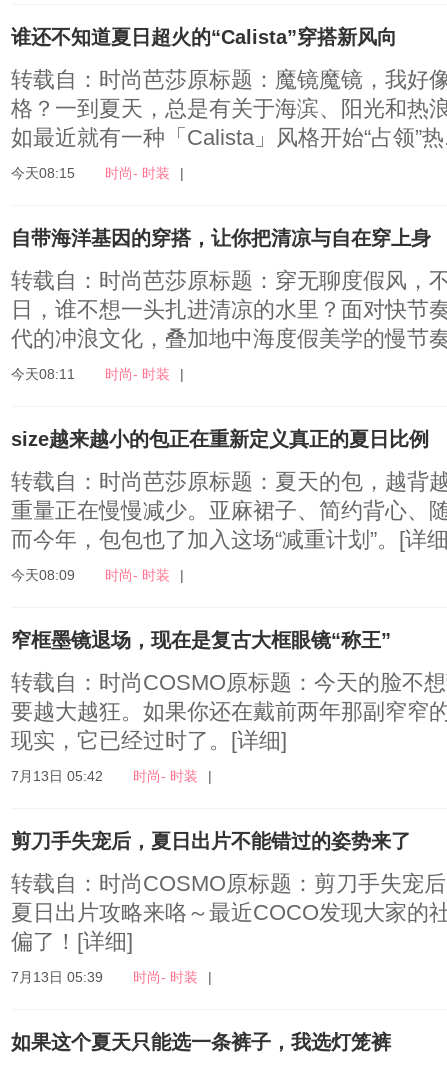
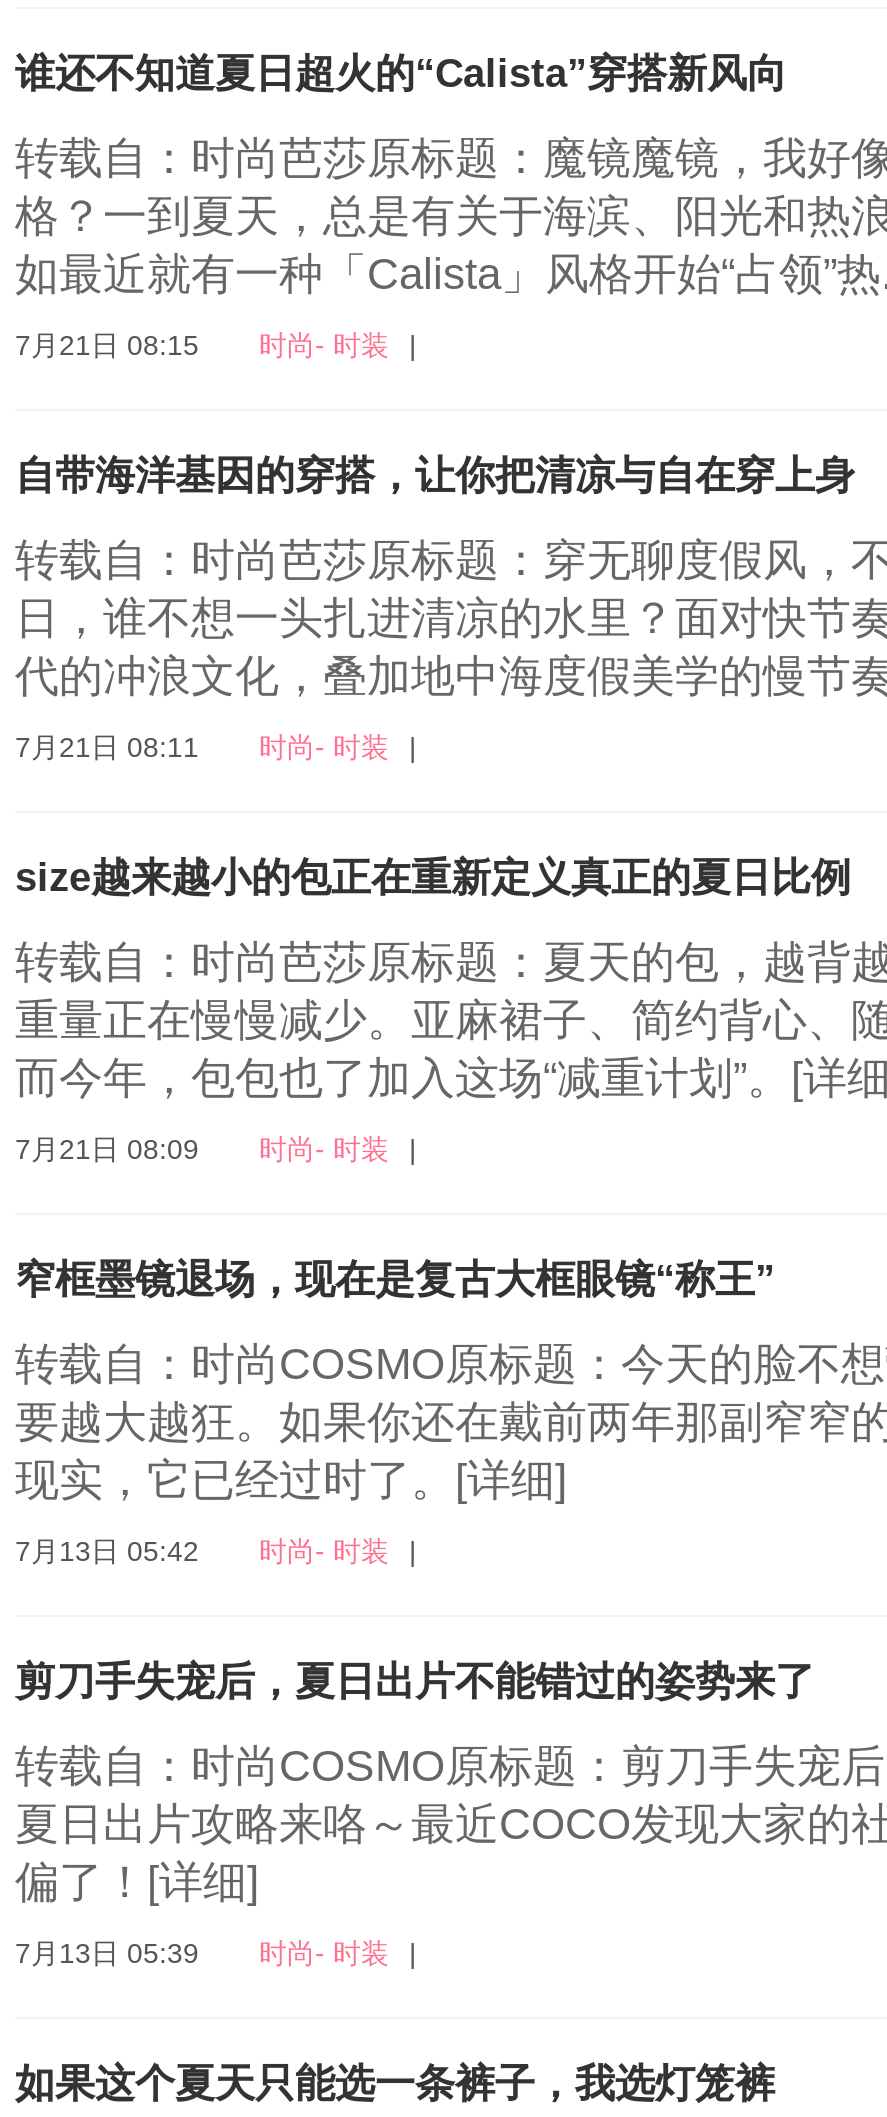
- 今天08:15
+ 7月21日 08:15

- 今天08:11
+ 7月21日 08:11

- 今天08:09
+ 7月21日 08:09
